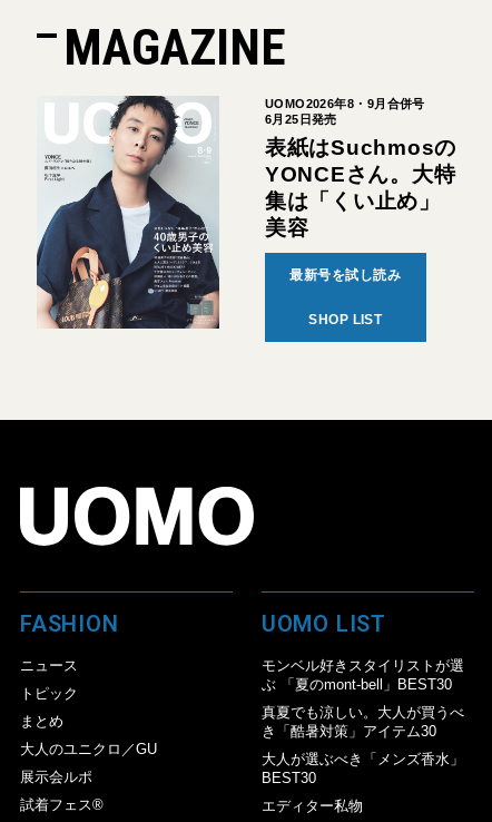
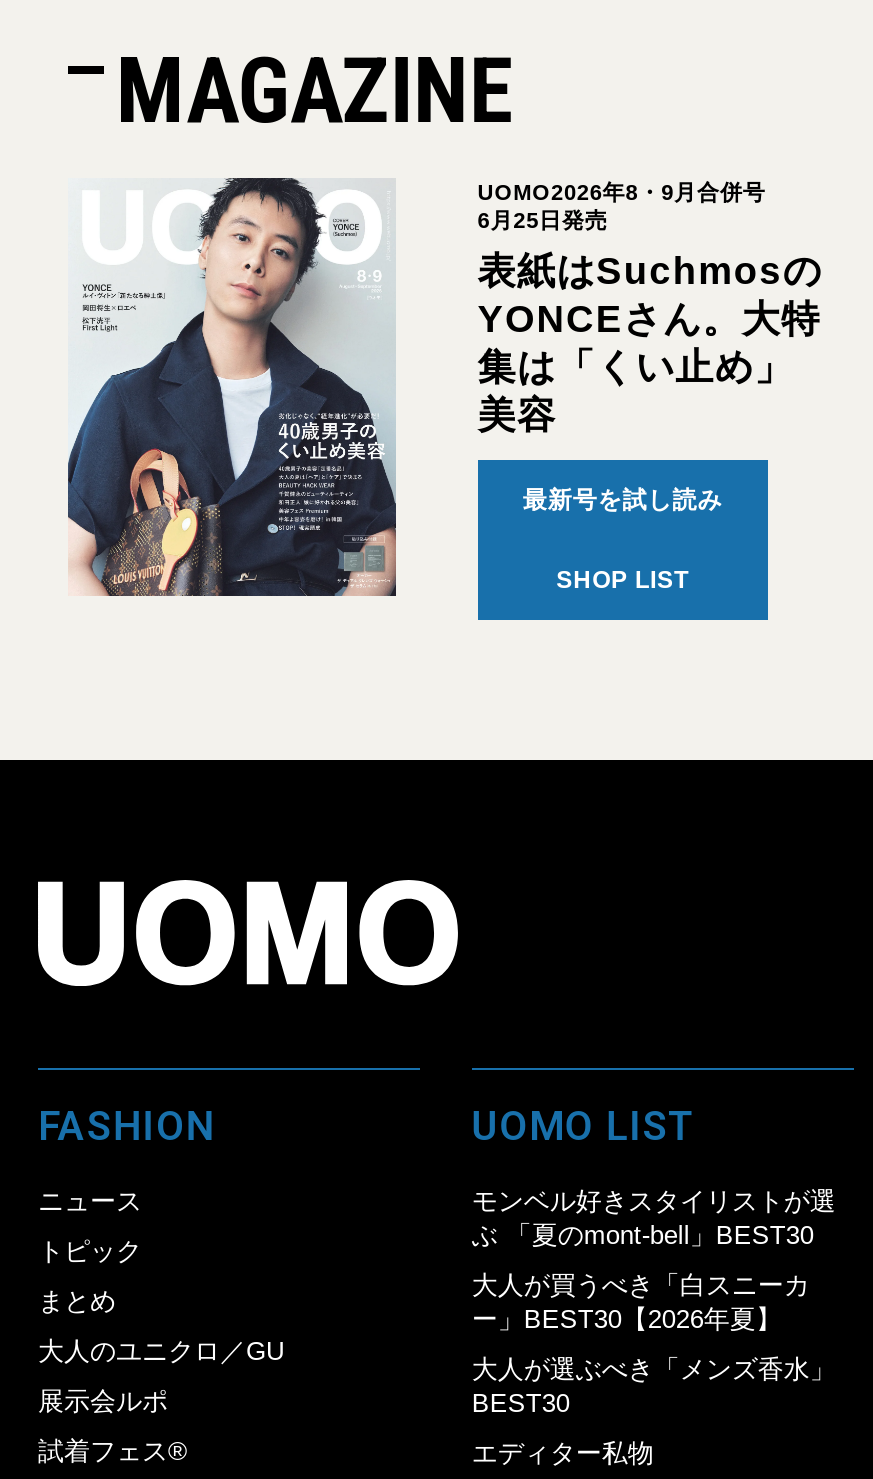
- 真夏でも涼しい。大人が買うべ
- き「酷暑対策」アイテム30
+ 大人が買うべき「白スニーカ
+ ー」BEST30【2026年夏】
